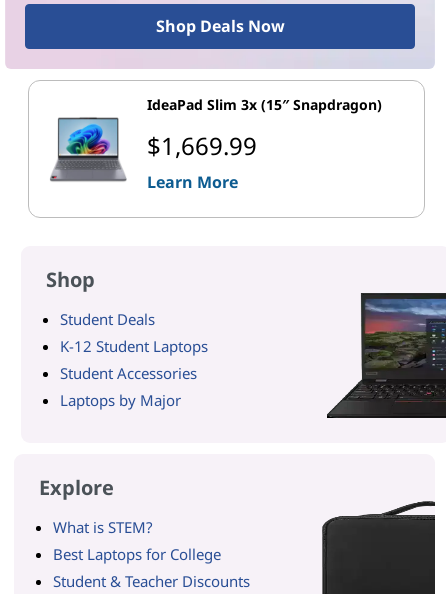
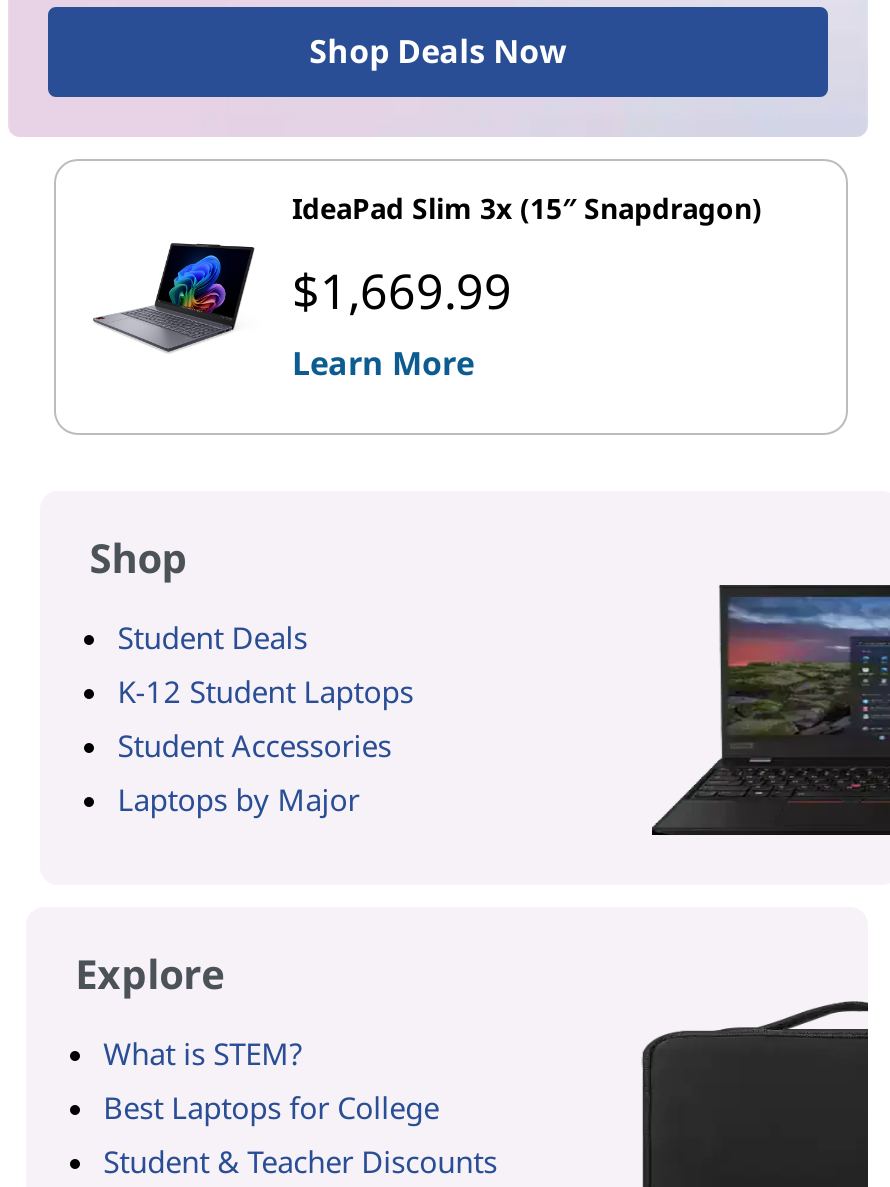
- [image]
+ [image]
